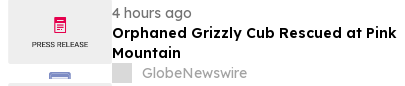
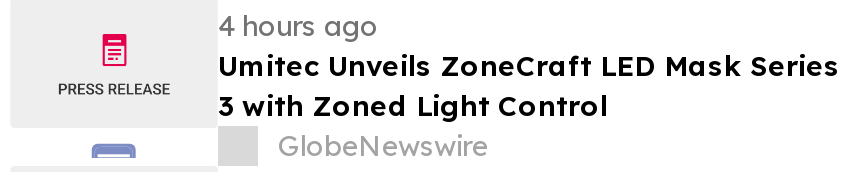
- Orphaned Grizzly Cub Rescued at Pink
- Mountain
+ Umitec Unveils ZoneCraft LED Mask Series
+ 3 with Zoned Light Control
